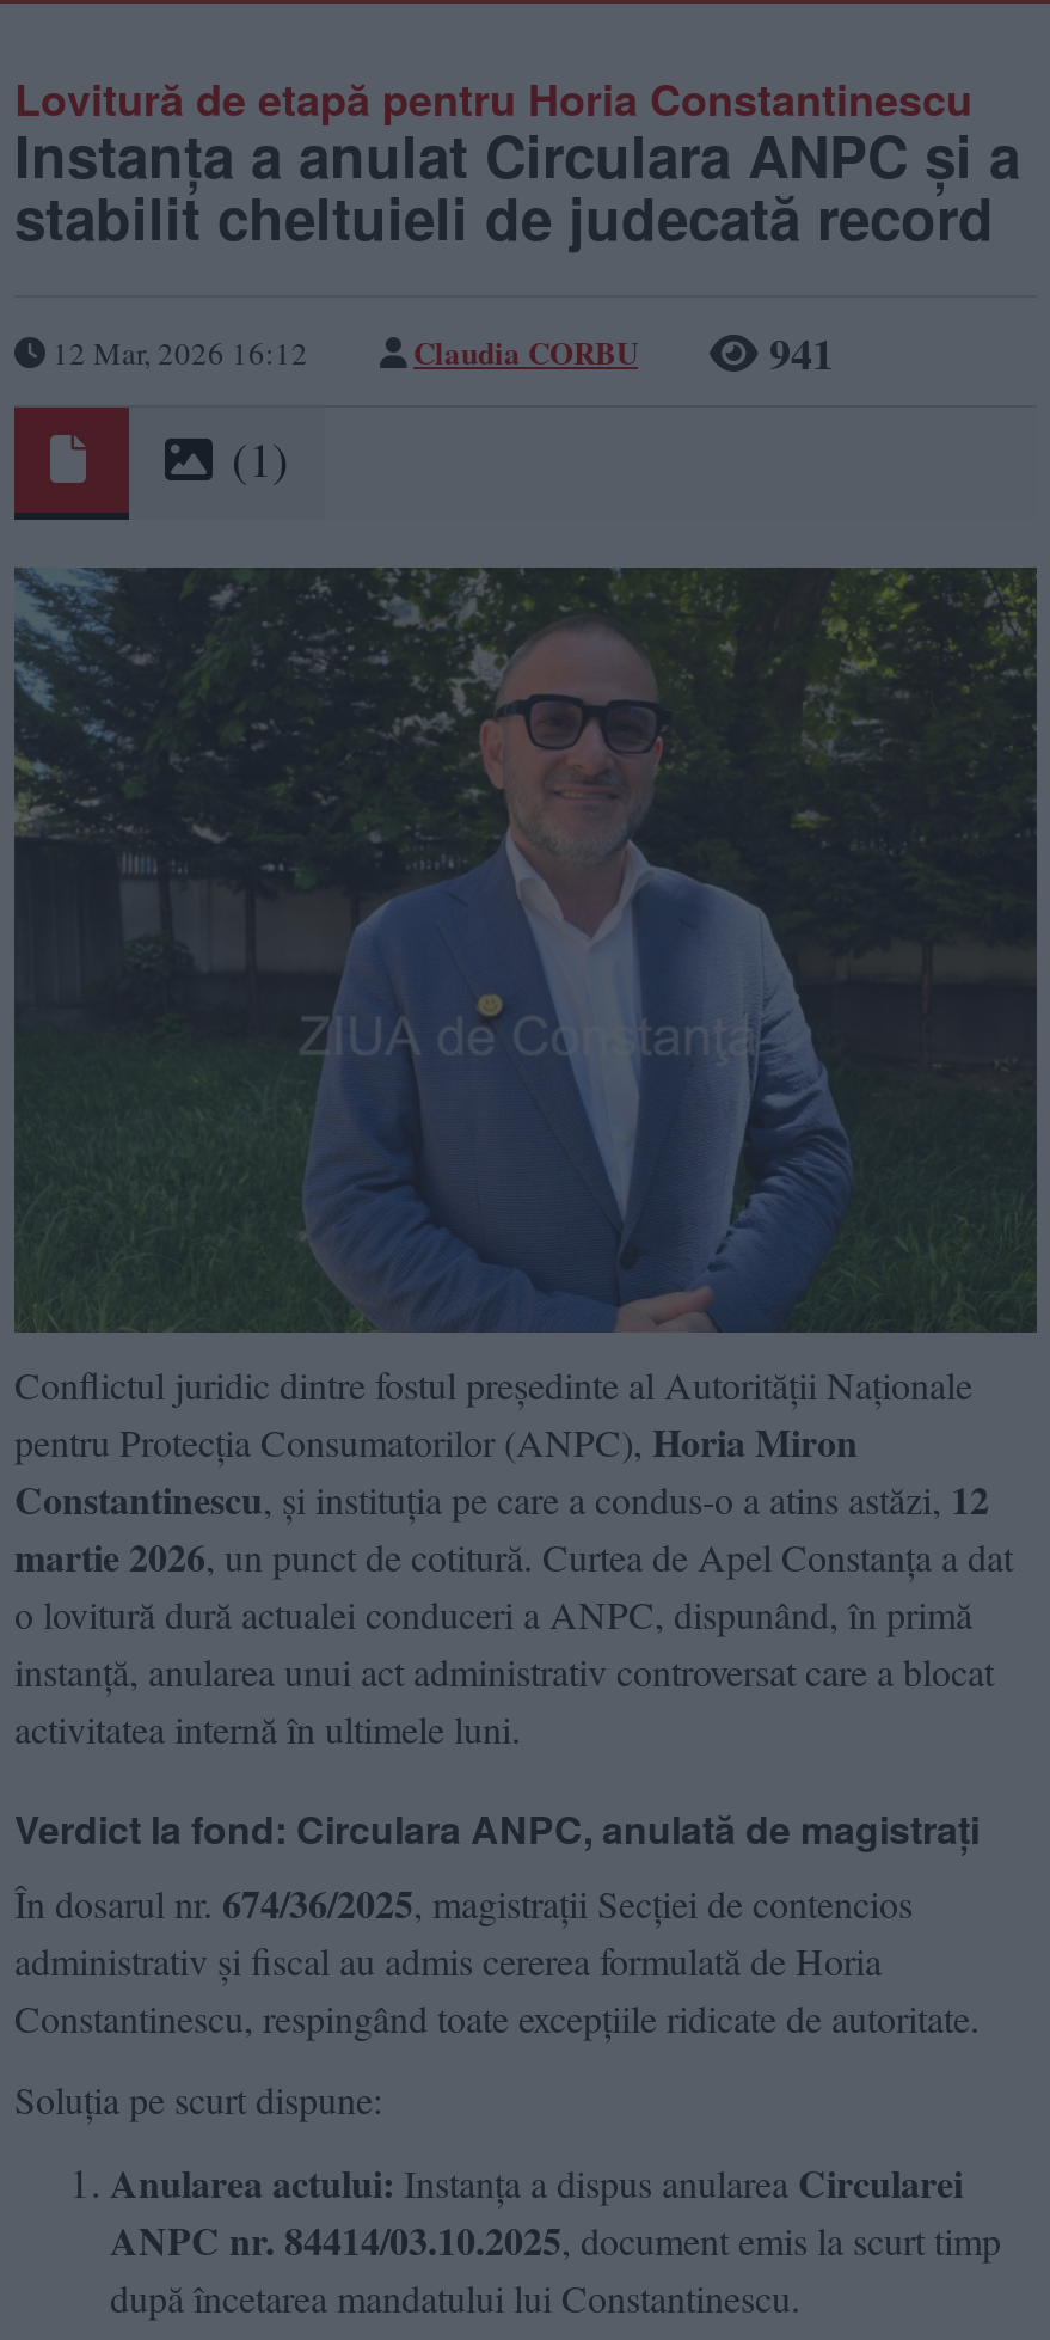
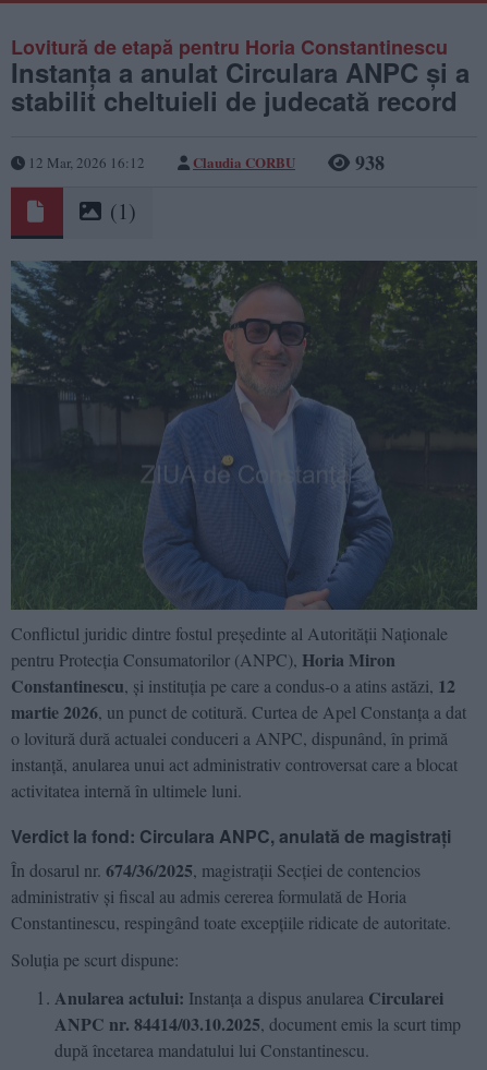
- 941
+ 938
